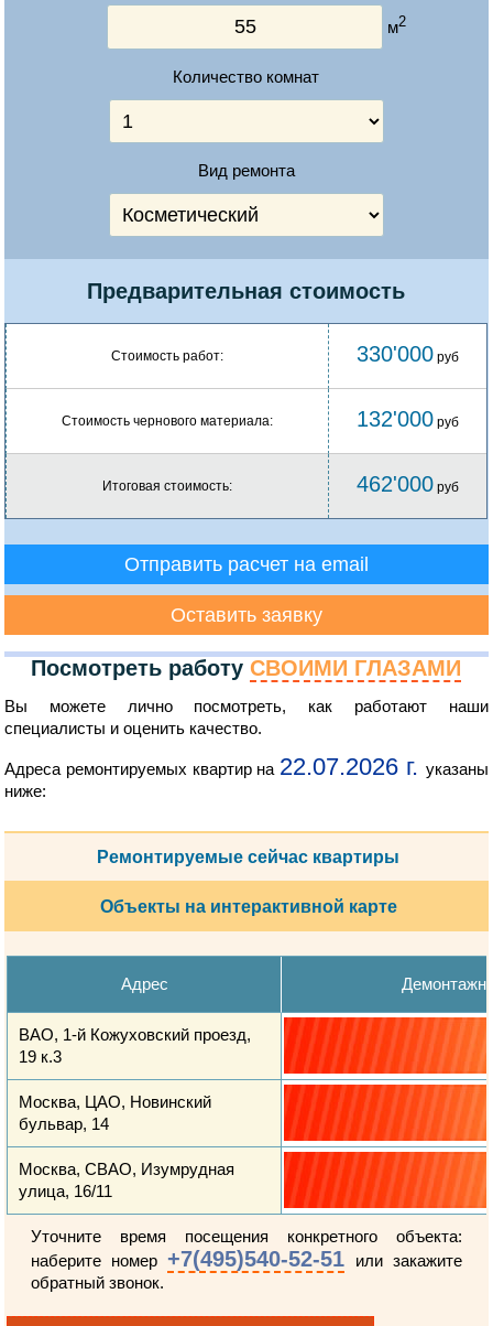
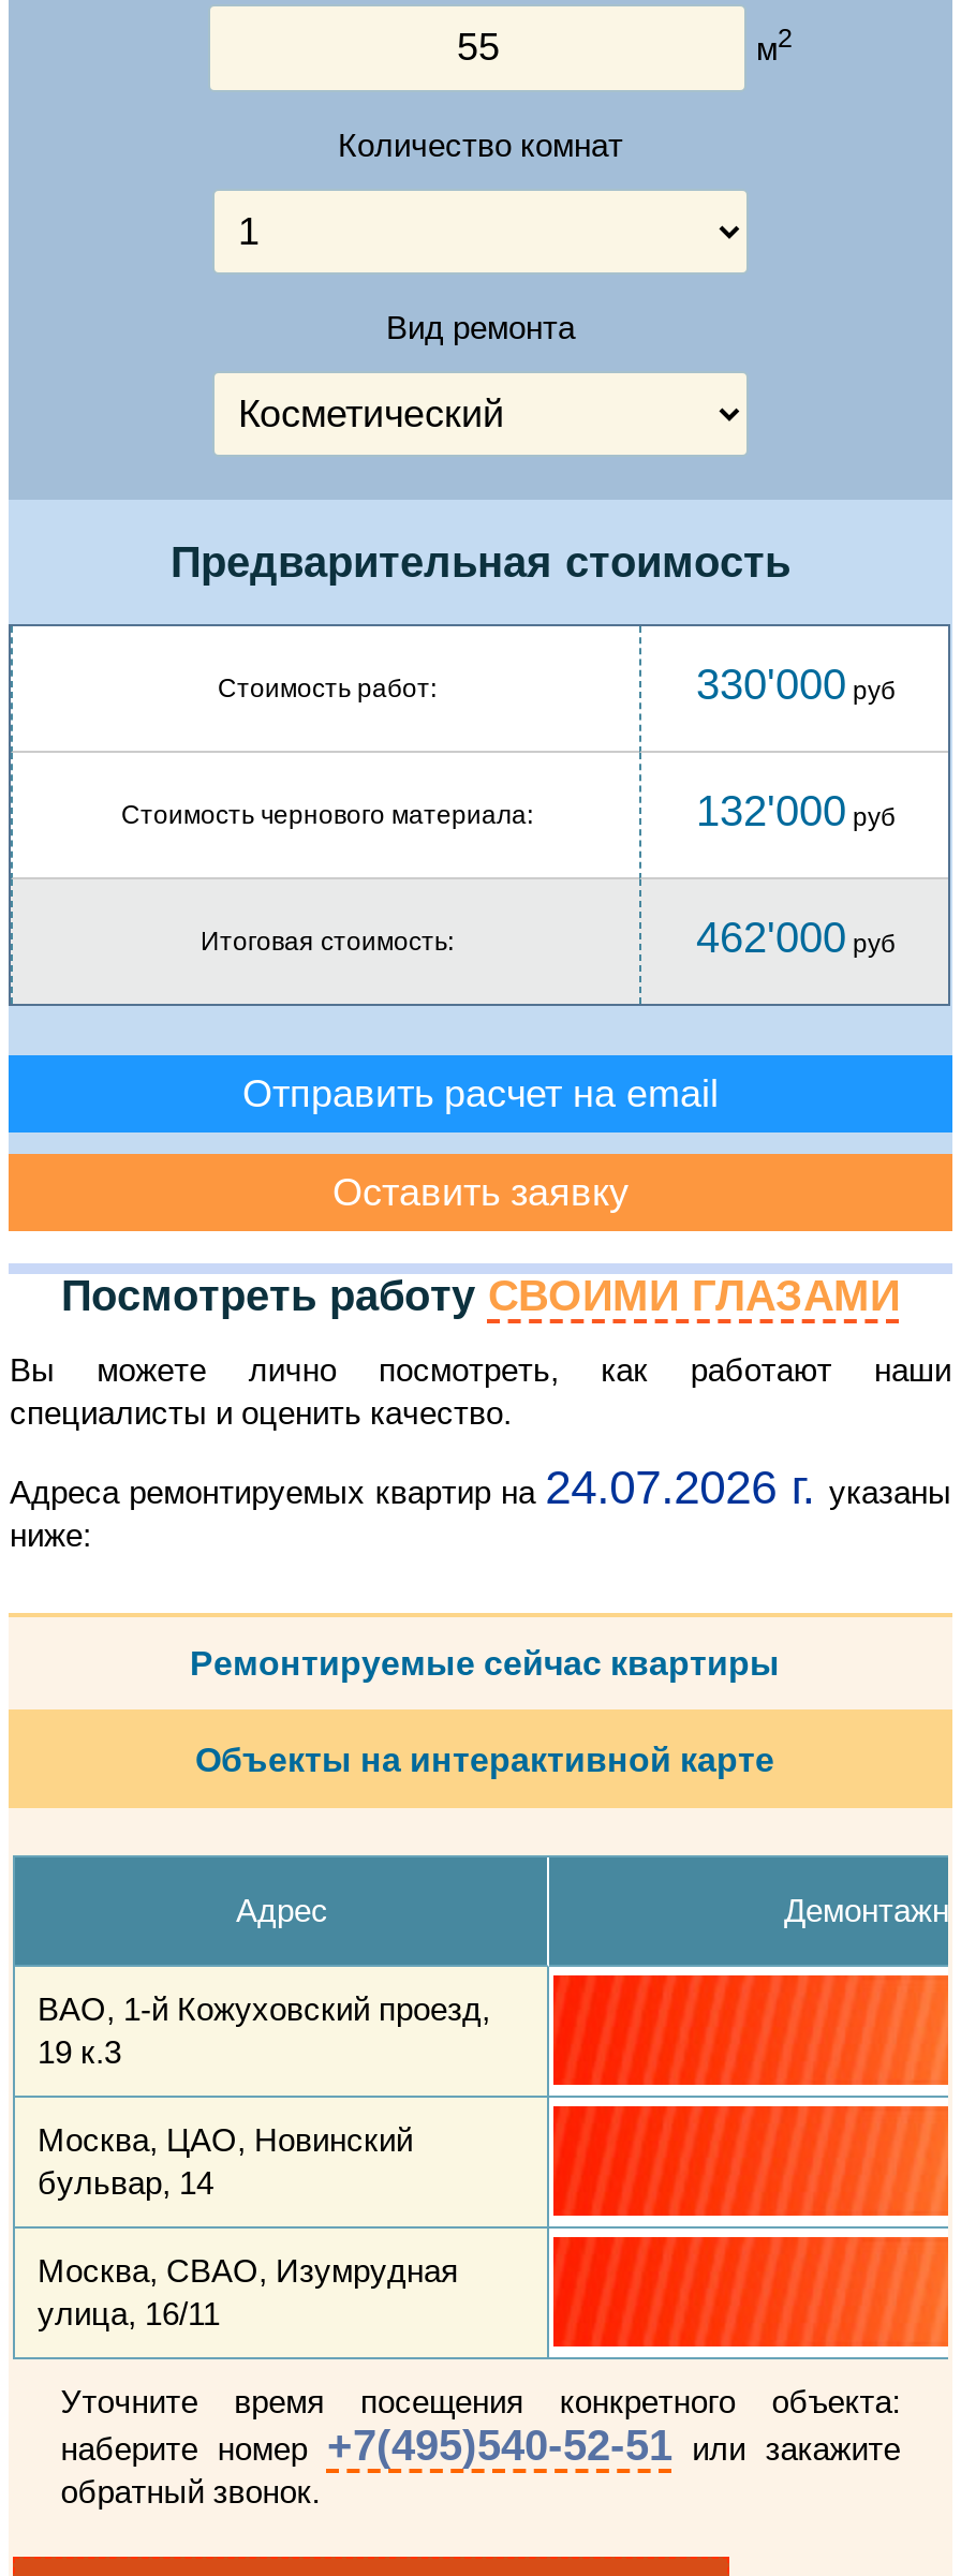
- Адреса ремонтируемых квартир на 22.07.2026 г. указаны
+ Адреса ремонтируемых квартир на 24.07.2026 г. указаны
